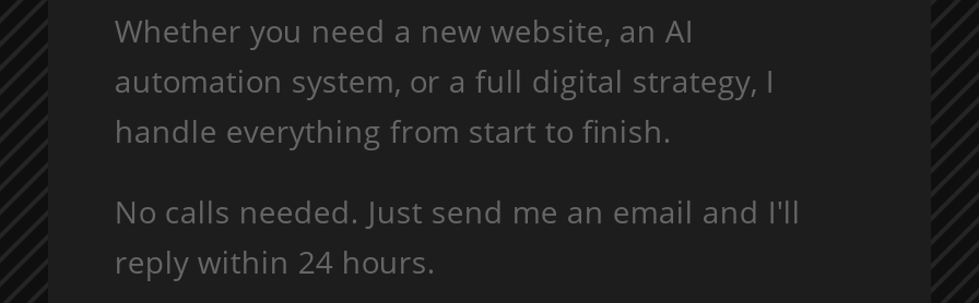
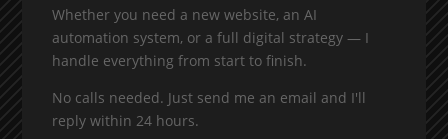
- automation system, or a full digital strategy, I
+ automation system, or a full digital strategy — I
